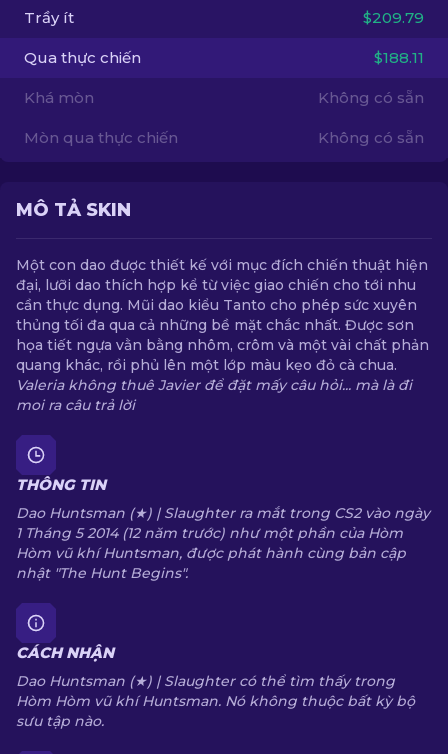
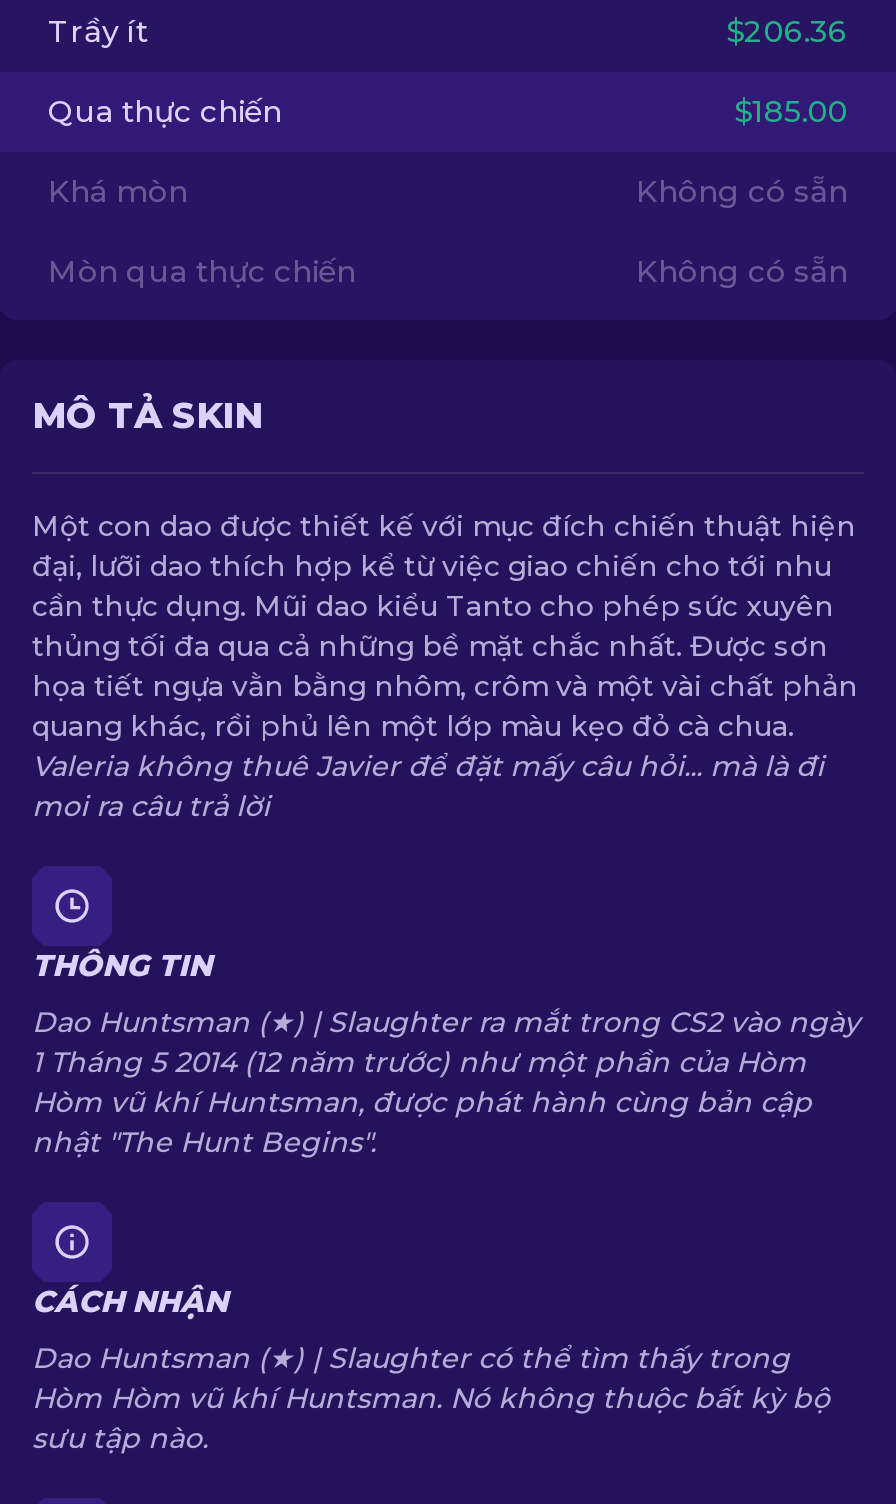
- $209.79
+ $206.36

- $188.11
+ $185.00
